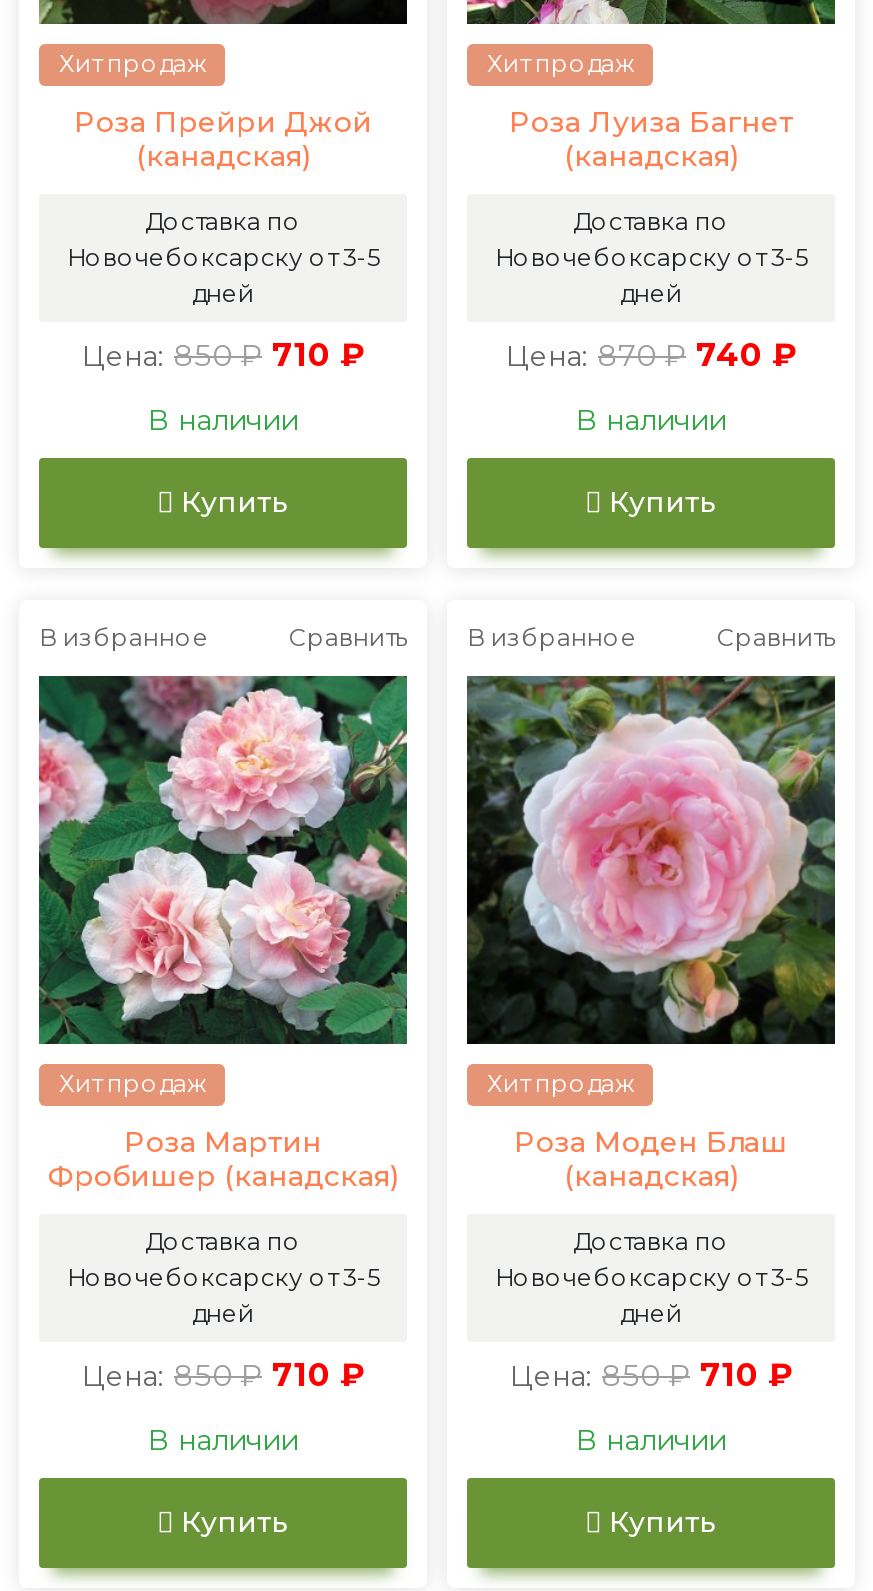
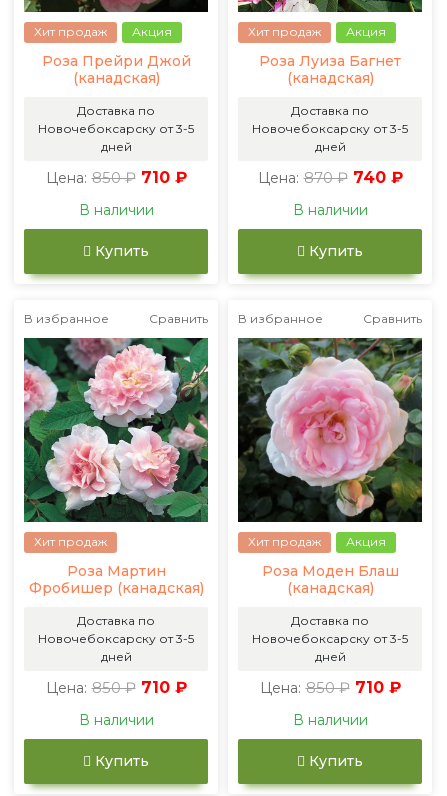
+ Акция

+ Акция

+ Акция
